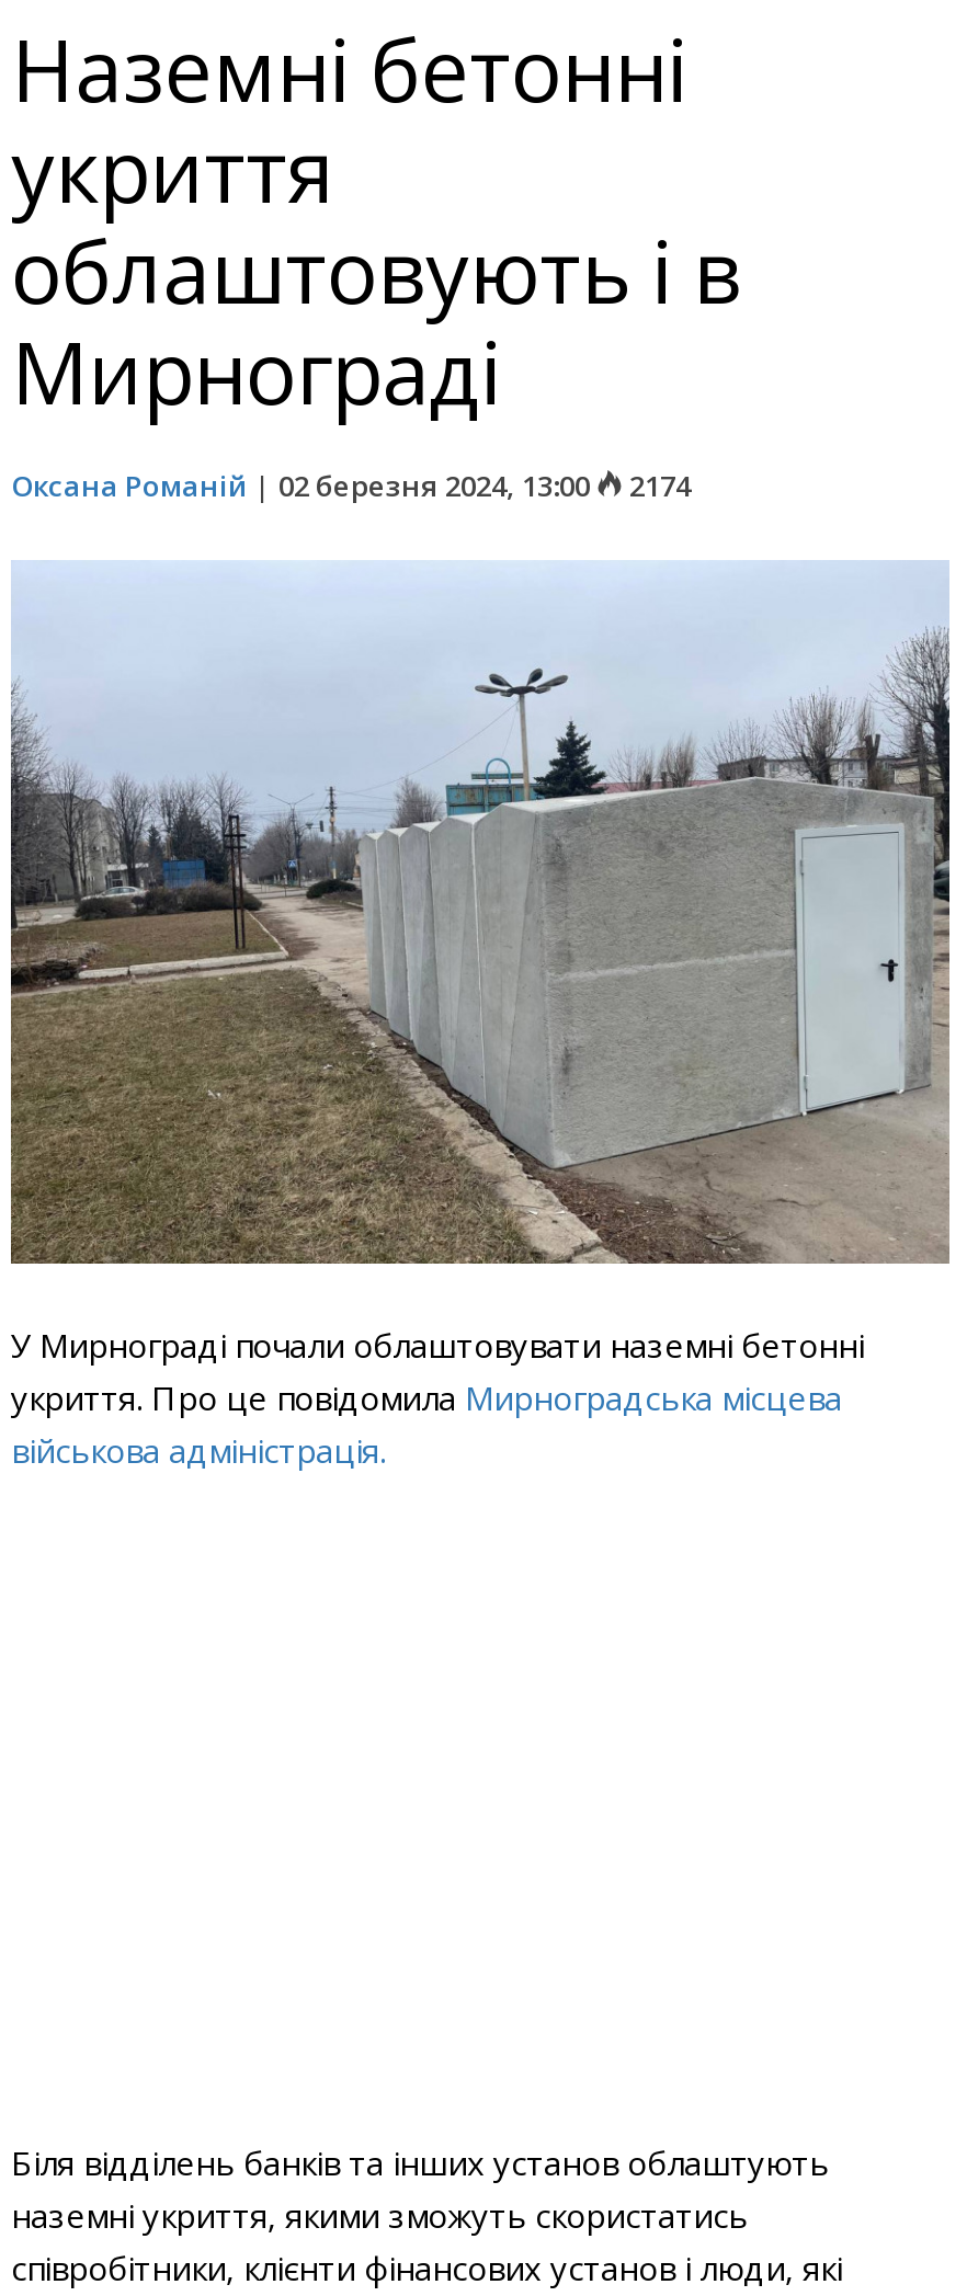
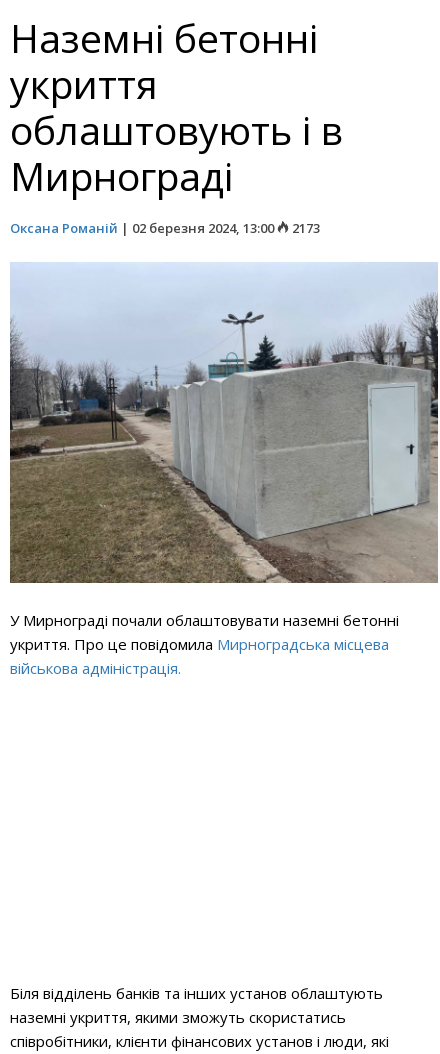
- 2174
+ 2173
